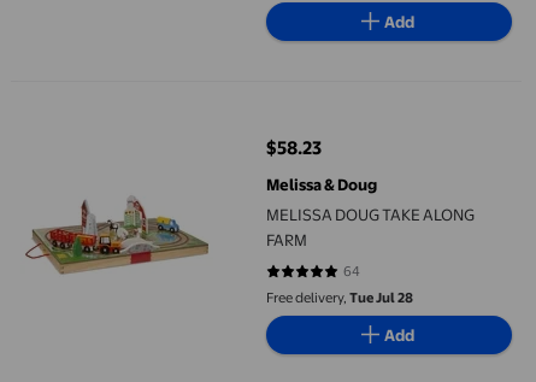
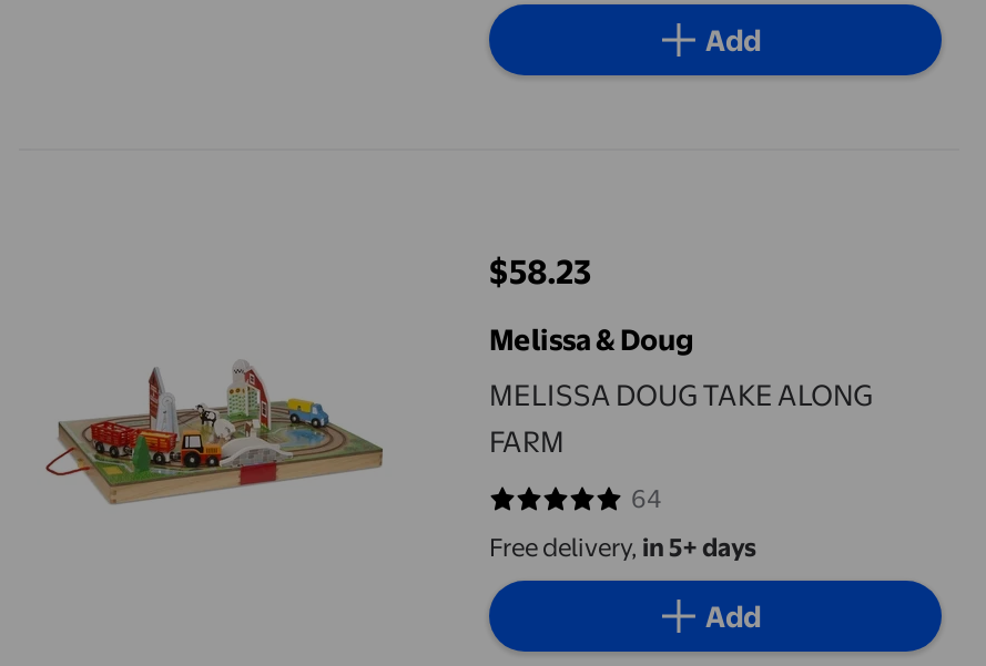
- Free delivery, Tue Jul 28
+ Free delivery, in 5+ days
